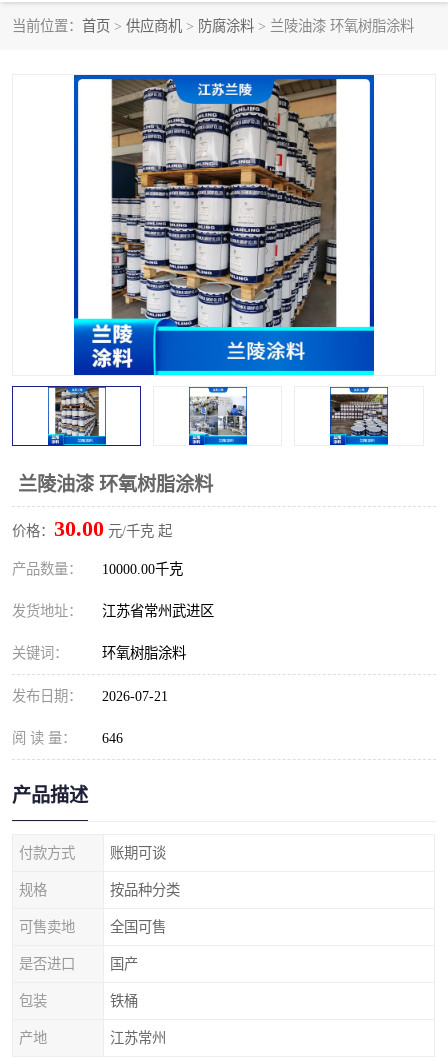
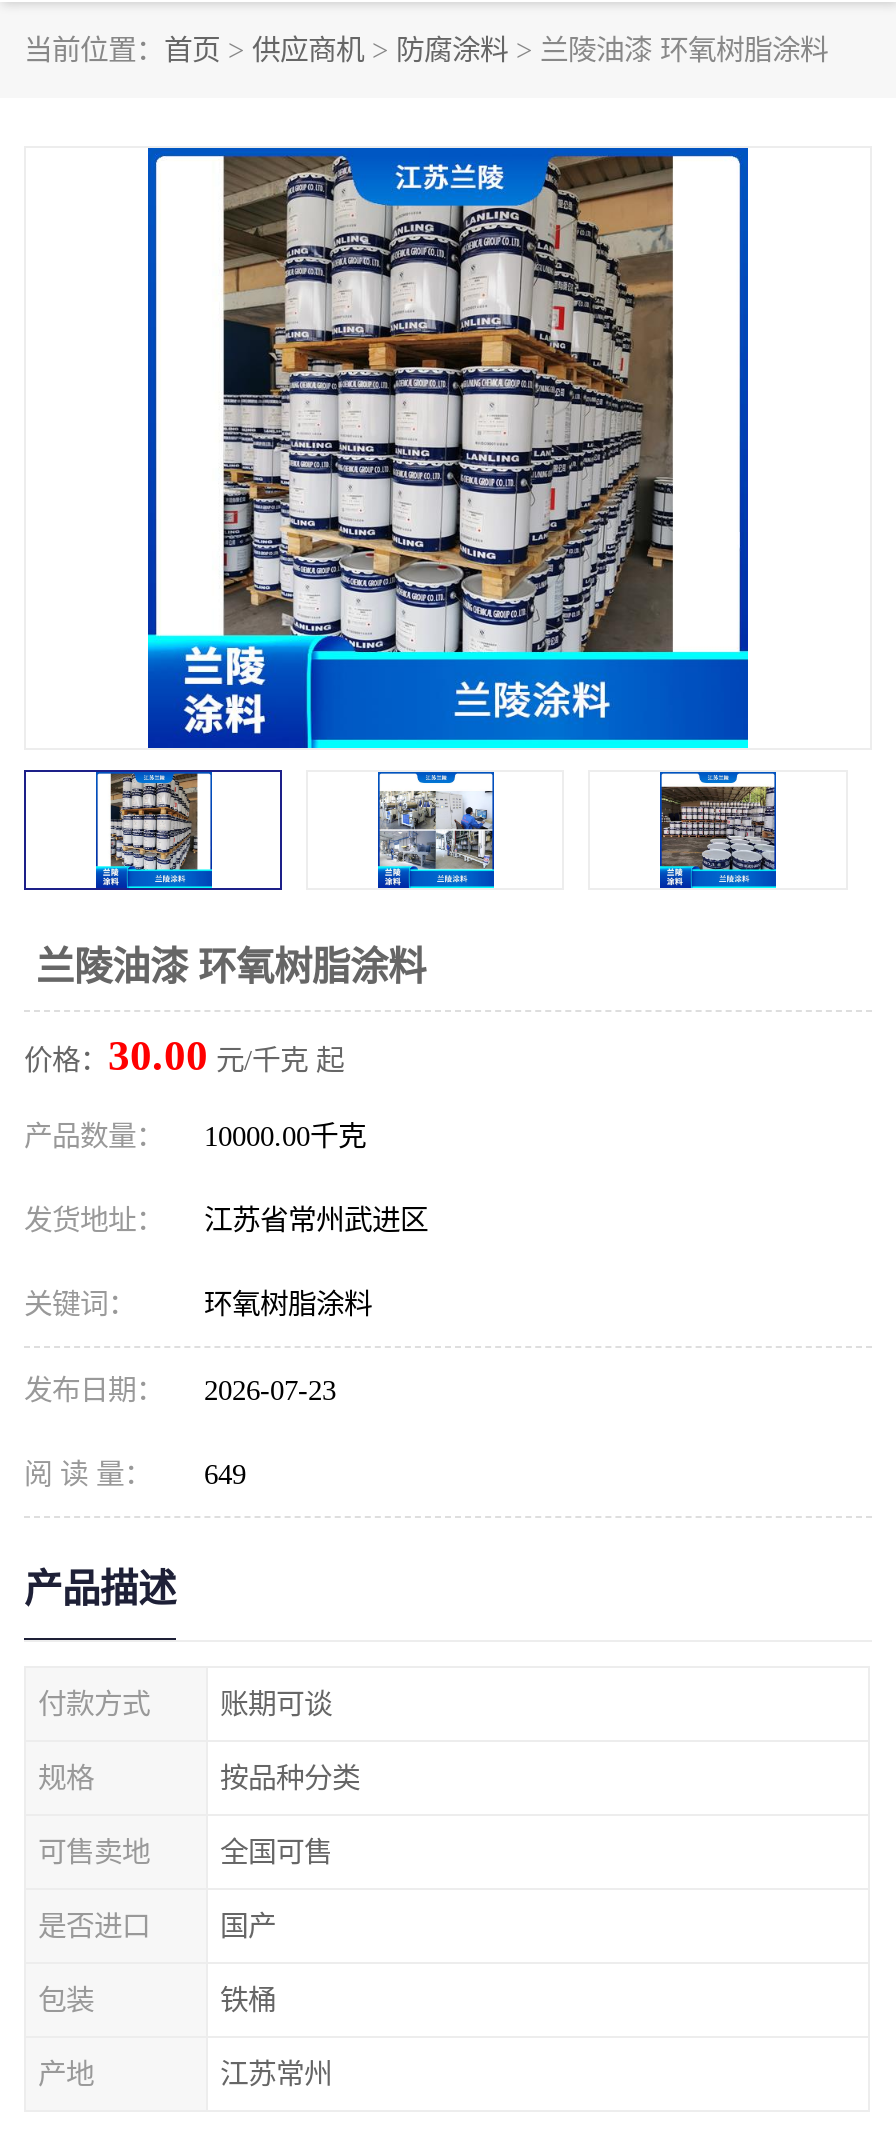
- 发布日期： 2026-07-21
+ 发布日期： 2026-07-23

- 阅 读 量： 646
+ 阅 读 量： 649
